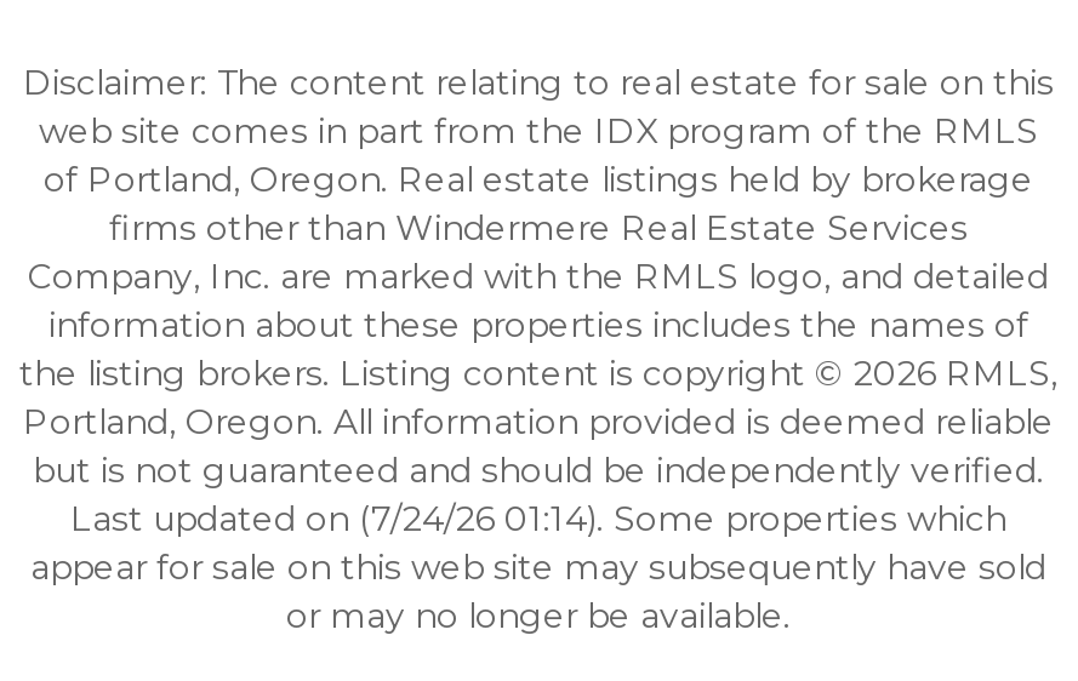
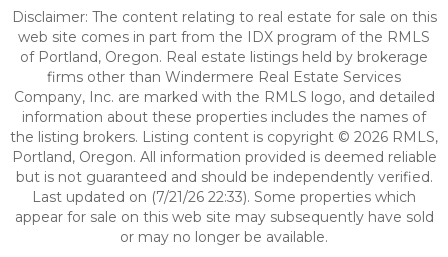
- Last updated on (7/24/26 01:14). Some properties which
+ Last updated on (7/21/26 22:33). Some properties which
